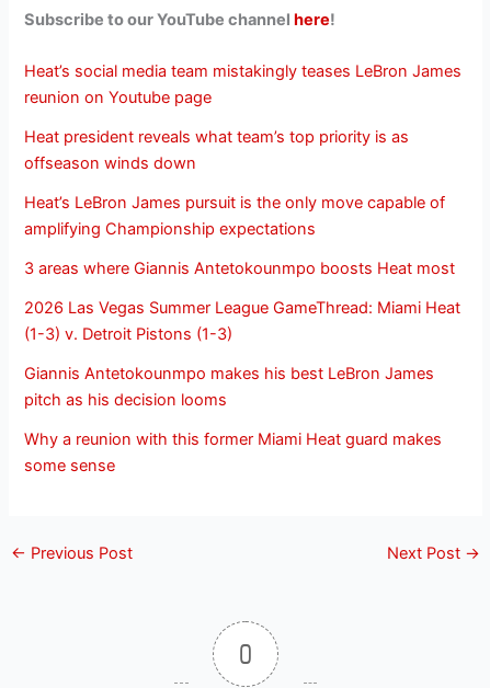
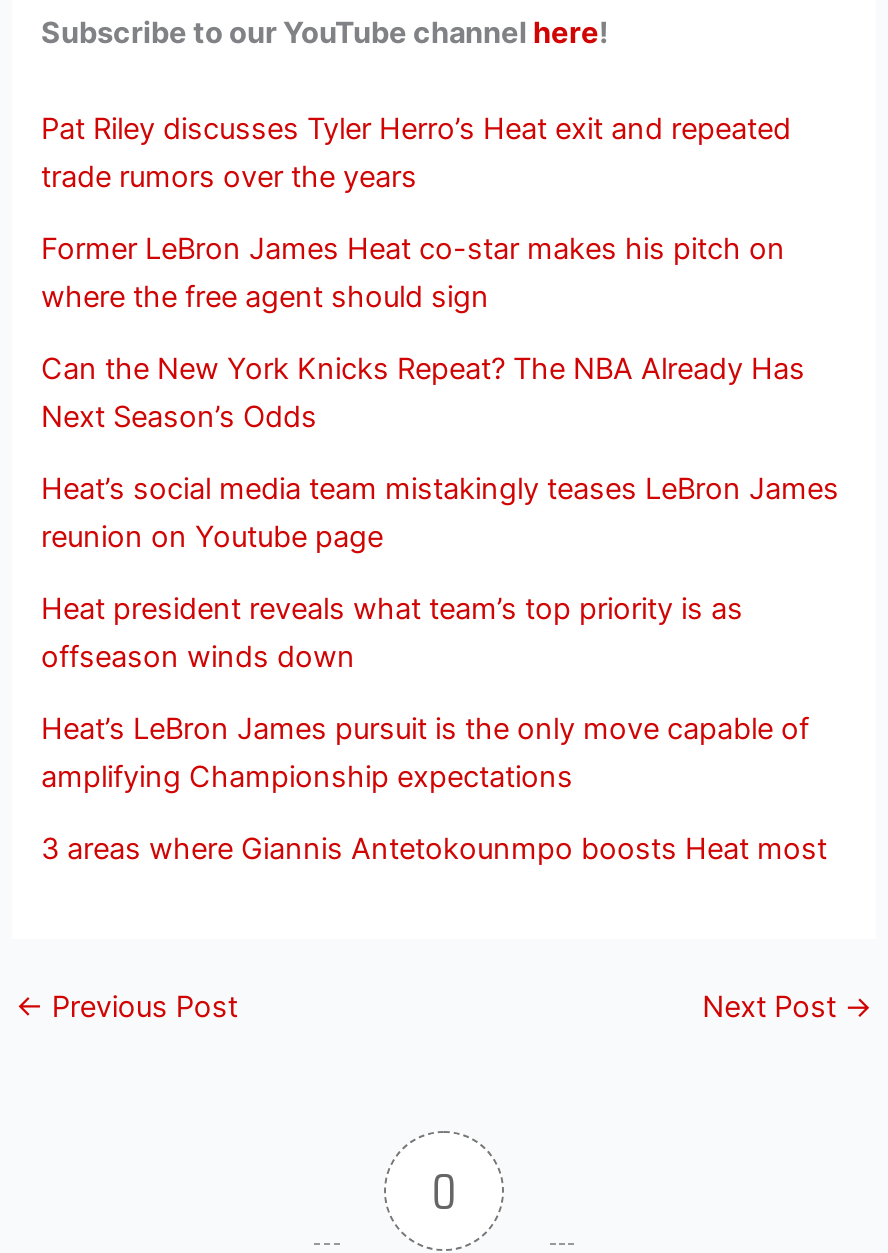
+ Pat Riley discusses Tyler Herro’s Heat exit and repeated
+ trade rumors over the years
+ Former LeBron James Heat co-star makes his pitch on
+ where the free agent should sign
+ Can the New York Knicks Repeat? The NBA Already Has
+ Next Season’s Odds

moved down: Heat’s social media team mistakingly teases LeBron James | reunion on Youtube page | Heat president reveals what team’s top priority is as | offseason winds down | Heat’s LeBron James pursuit is the only move capable of | amplifying Championship expectations | 3 areas where Giannis Antetokounmpo boosts Heat most

- 2026 Las Vegas Summer League GameThread: Miami Heat
- (1-3) v. Detroit Pistons (1-3)
- Giannis Antetokounmpo makes his best LeBron James
- pitch as his decision looms
- Why a reunion with this former Miami Heat guard makes
- some sense
